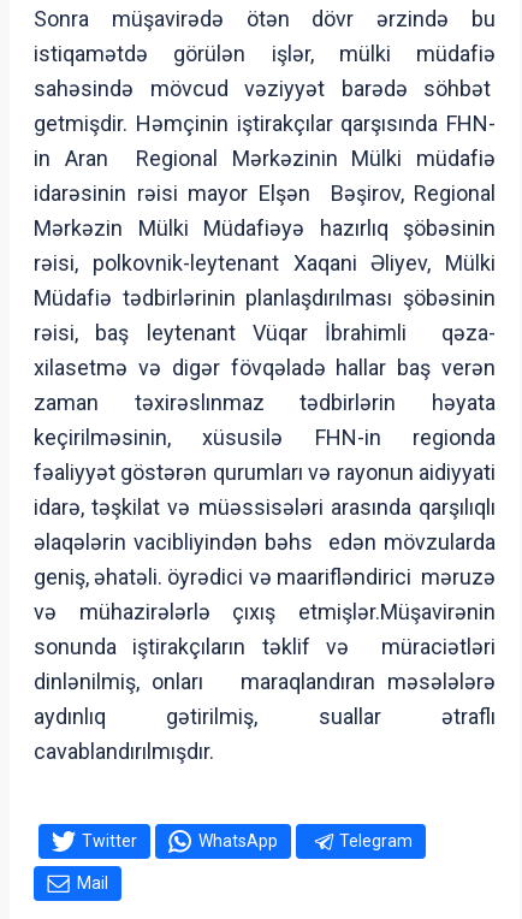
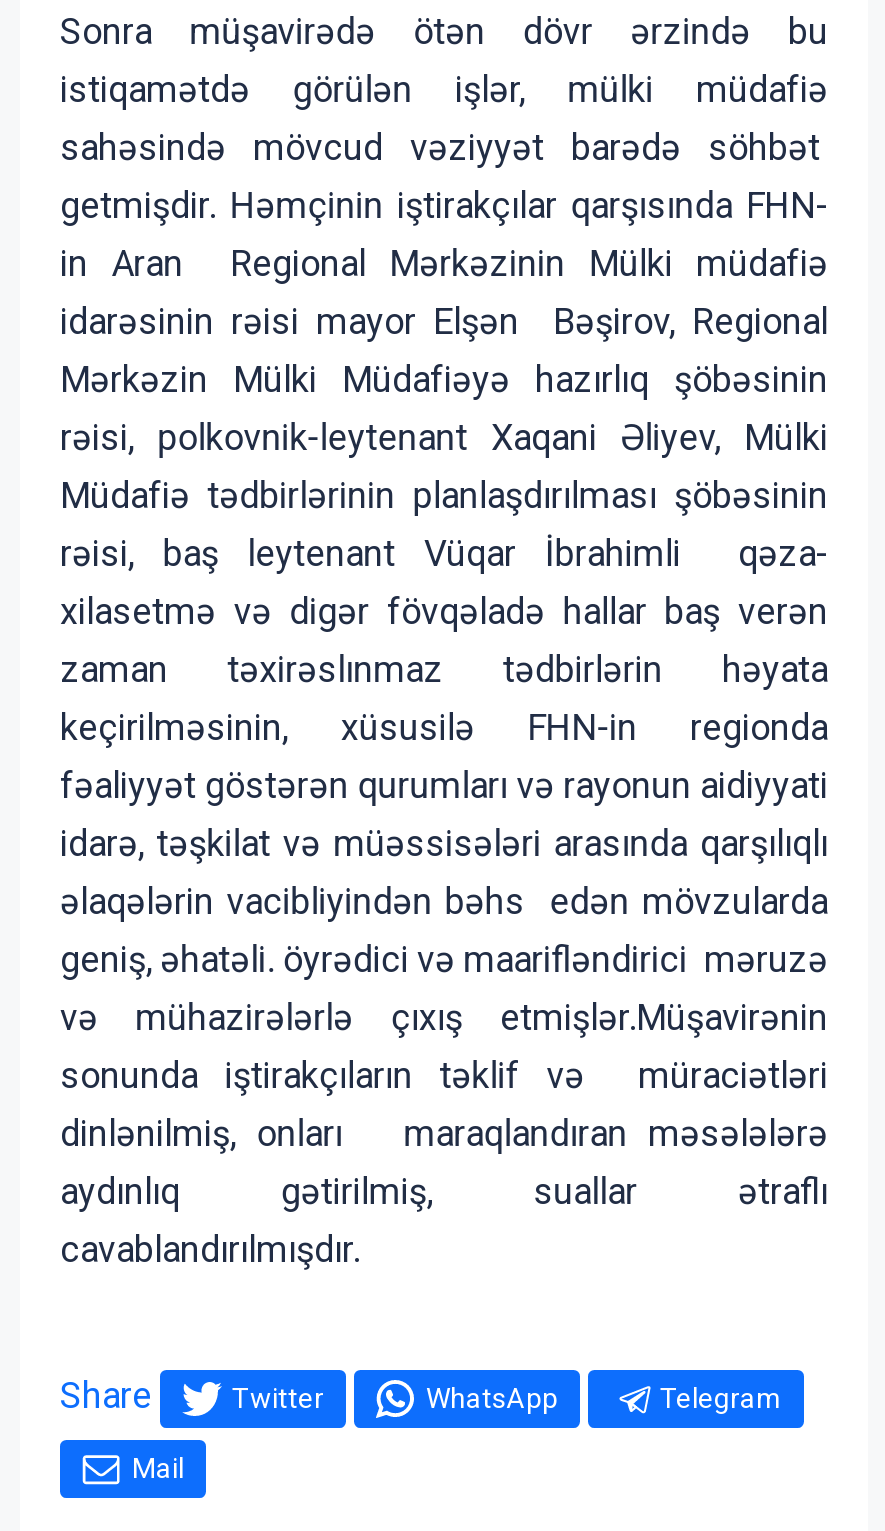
+ Share
